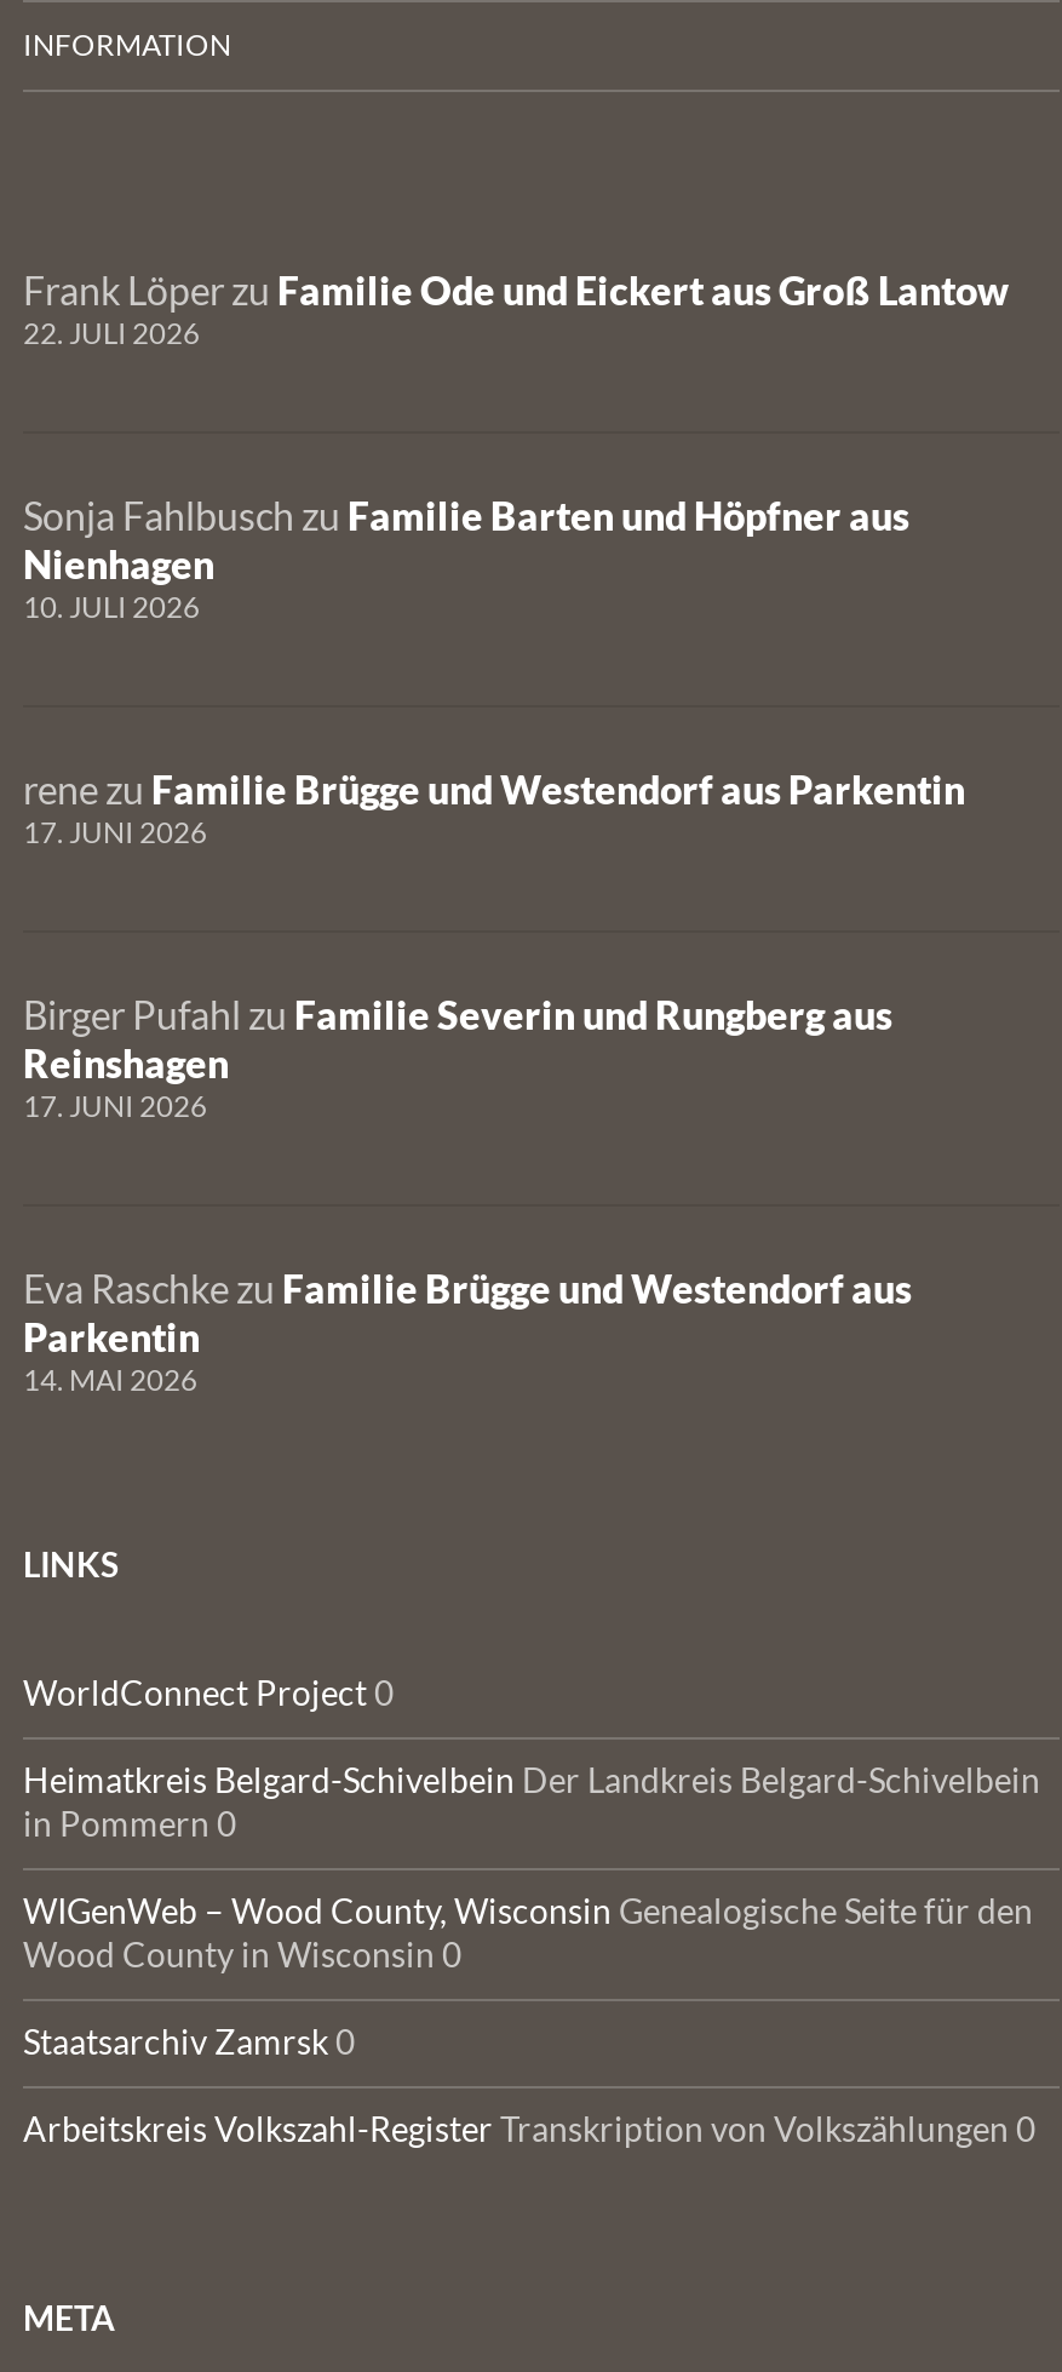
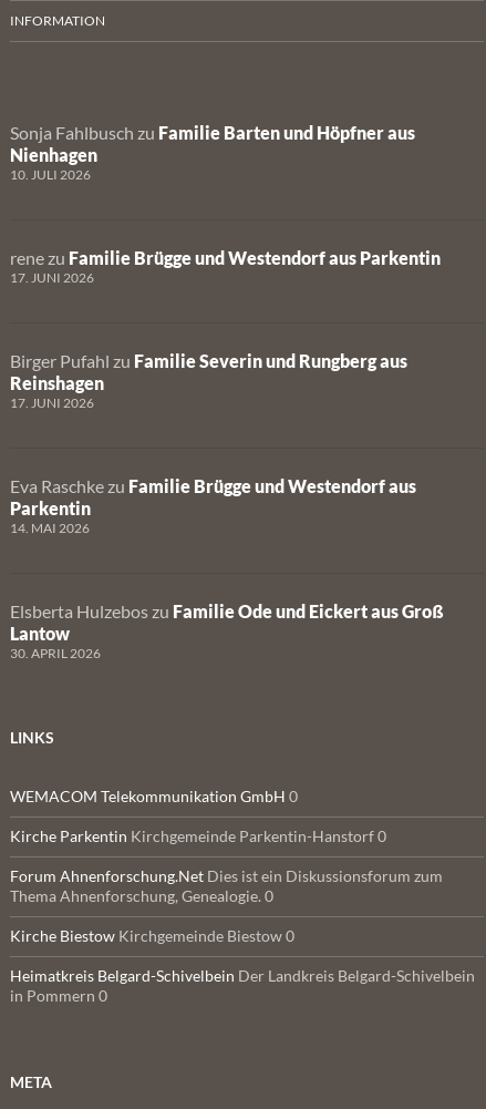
- Frank Löper zu Familie Ode und Eickert aus Groß Lantow
- 22. JULI 2026

moved up: Sonja Fahlbusch zu Familie Barten und Höpfner aus | Nienhagen | 10. JULI 2026 | ... | Parkentin | 14. MAI 2026

+ Elsberta Hulzebos zu Familie Ode und Eickert aus Groß
+ Lantow
+ 30. APRIL 2026

- WorldConnect Project 0
+ WEMACOM Telekommunikation GmbH 0
+ Kirche Parkentin Kirchgemeinde Parkentin-Hanstorf 0
+ Forum Ahnenforschung.Net Dies ist ein Diskussionsforum zum
+ Thema Ahnenforschung, Genealogie. 0
+ Kirche Biestow Kirchgemeinde Biestow 0

moved down: Heimatkreis Belgard-Schivelbein Der Landkreis Belgard-Schivelbein | in Pommern 0

- WIGenWeb – Wood County, Wisconsin Genealogische Seite für den
- Wood County in Wisconsin 0
- Staatsarchiv Zamrsk 0
- Arbeitskreis Volkszahl-Register Transkription von Volkszählungen 0
